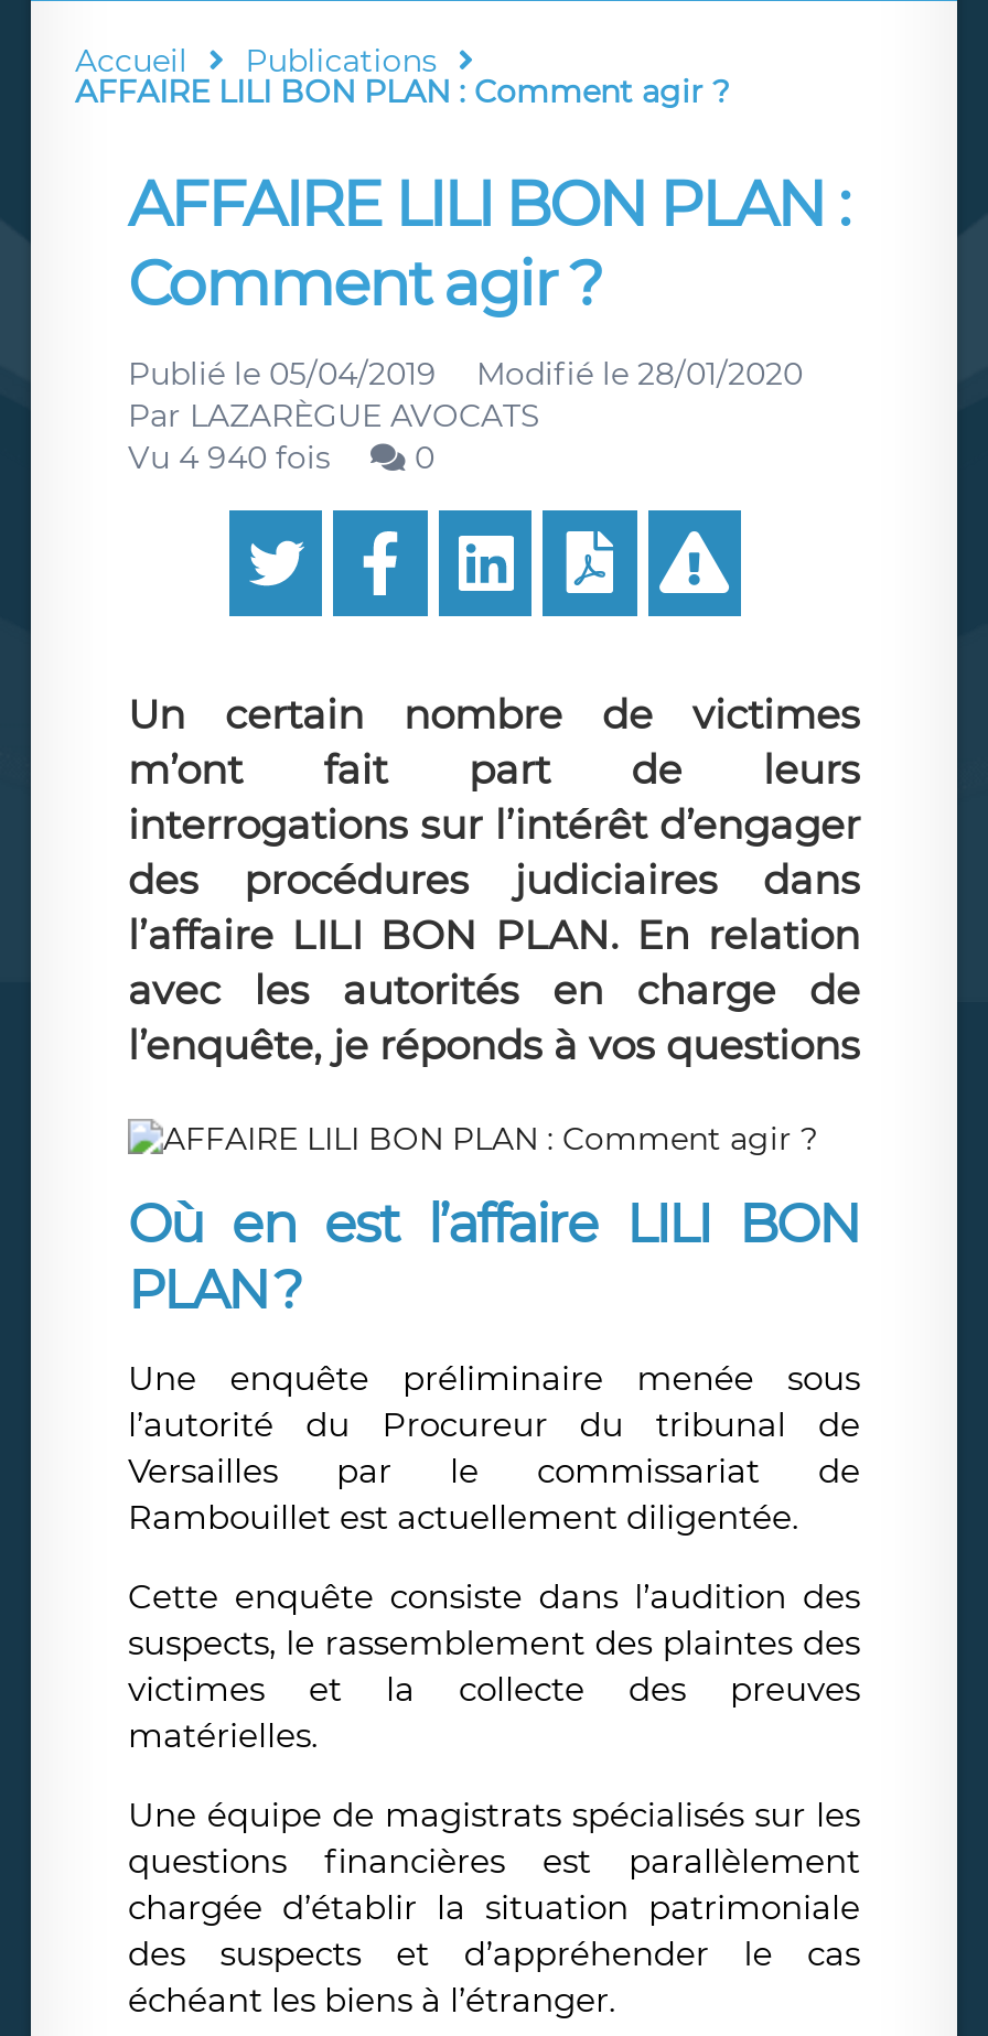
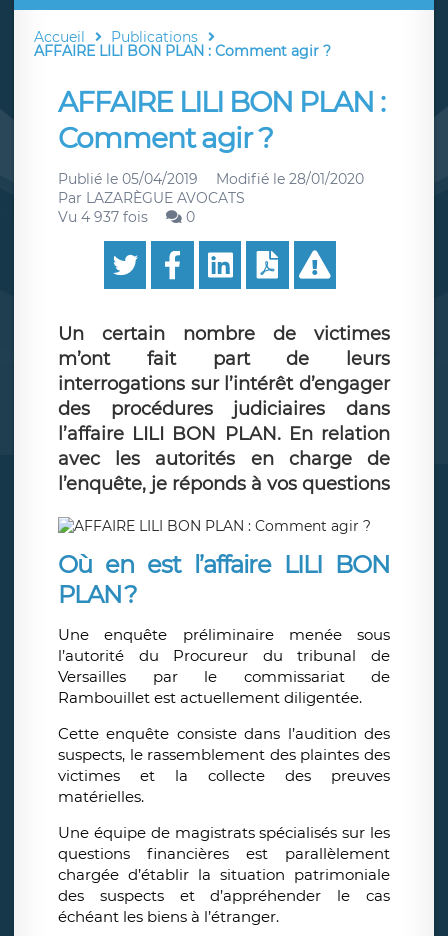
- Vu 4 940 fois 0
+ Vu 4 937 fois 0
